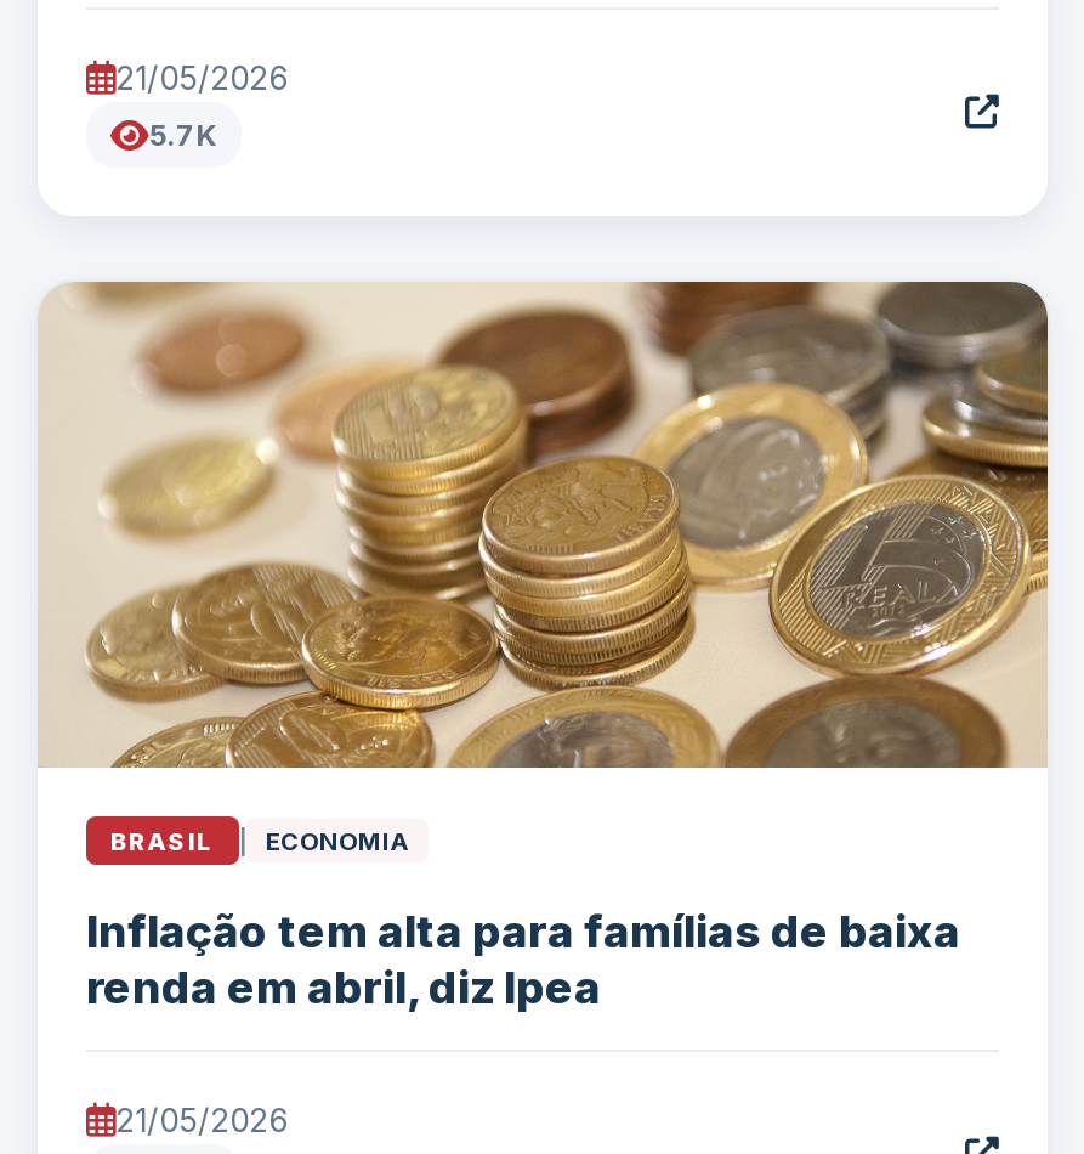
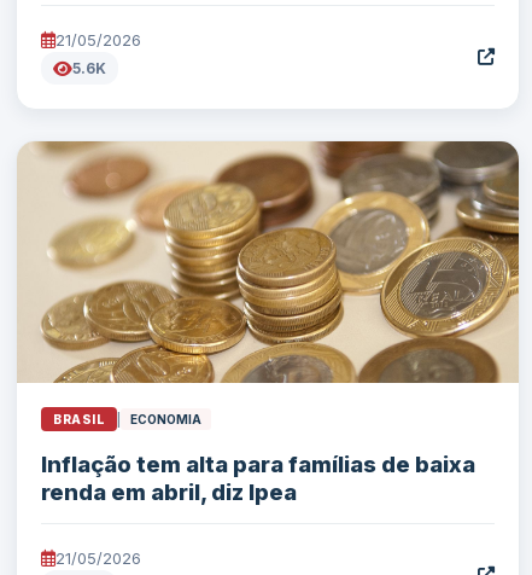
- 5.7K
+ 5.6K
